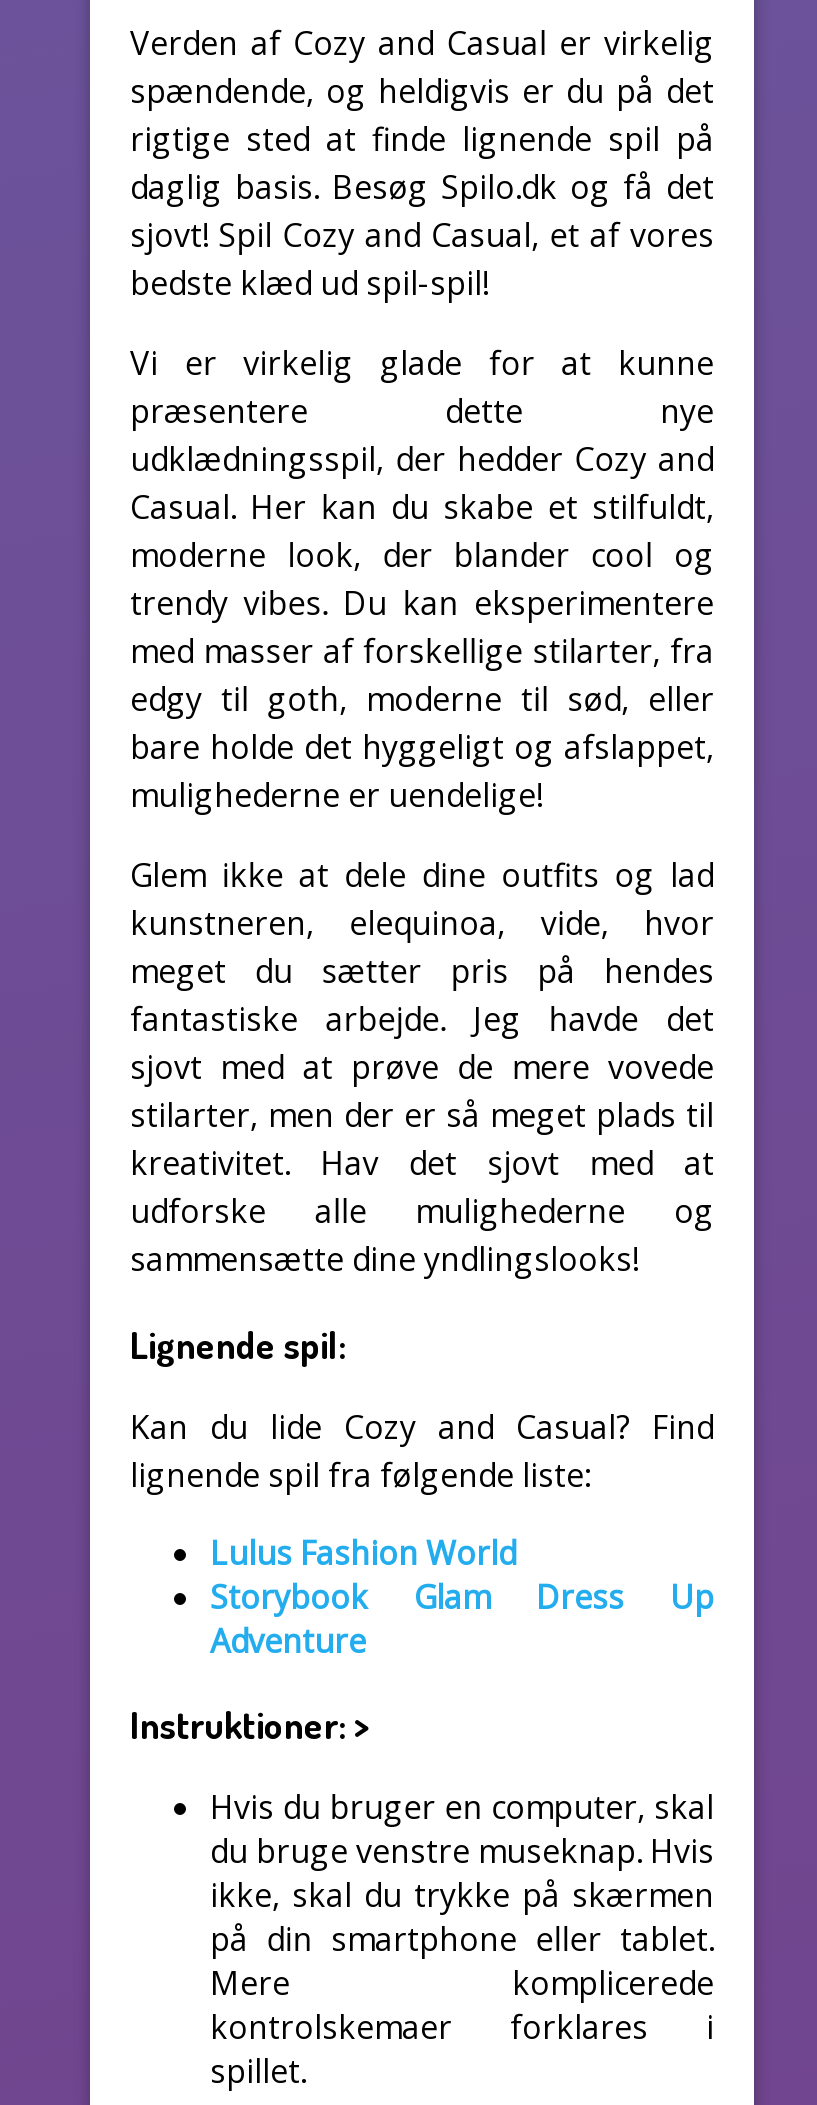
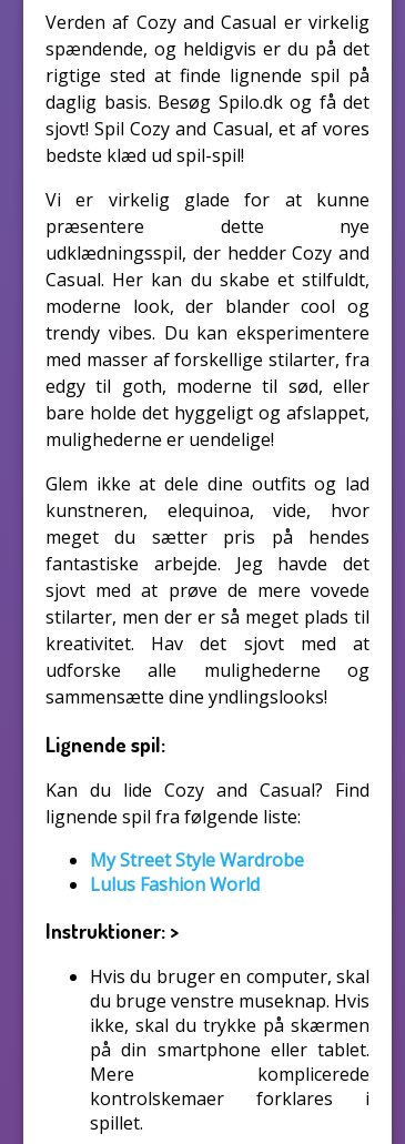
+ My Street Style Wardrobe

moved down: Lulus Fashion World

- Storybook Glam Dress Up
- Adventure
